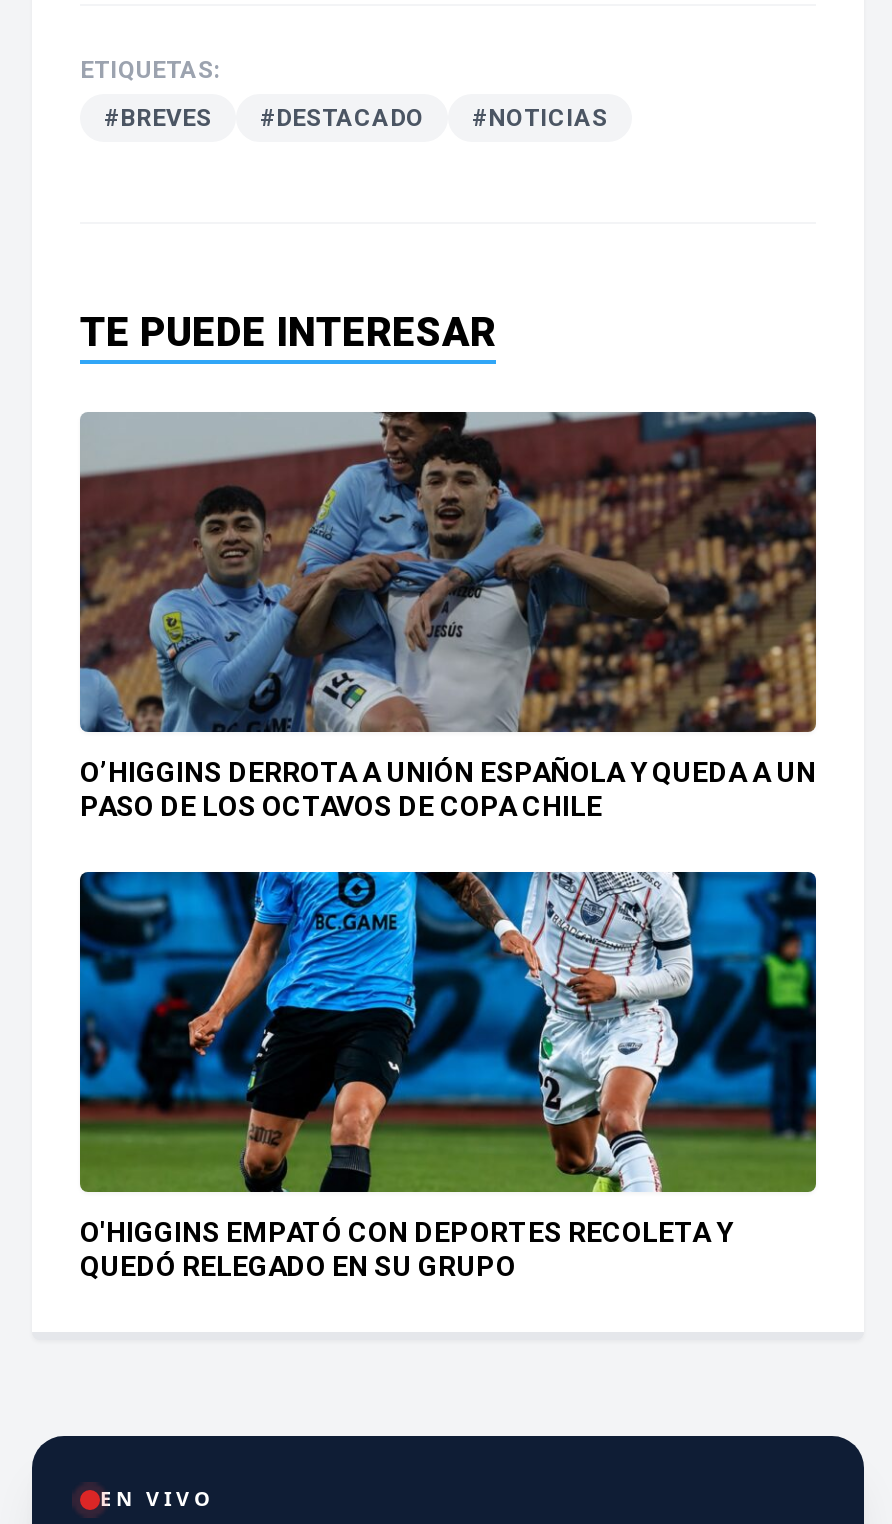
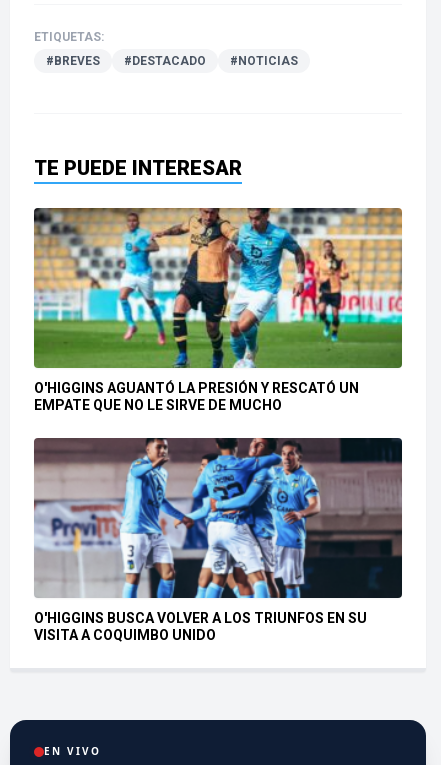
- [image]
- O’HIGGINS DERROTA A UNIÓN ESPAÑOLA Y QUEDA A UN
- PASO DE LOS OCTAVOS DE COPA CHILE
+ [image]
+ O'HIGGINS AGUANTÓ LA PRESIÓN Y RESCATÓ UN
+ EMPATE QUE NO LE SIRVE DE MUCHO

- [image]
- O'HIGGINS EMPATÓ CON DEPORTES RECOLETA Y
- QUEDÓ RELEGADO EN SU GRUPO
+ [image]
+ O'HIGGINS BUSCA VOLVER A LOS TRIUNFOS EN SU
+ VISITA A COQUIMBO UNIDO
